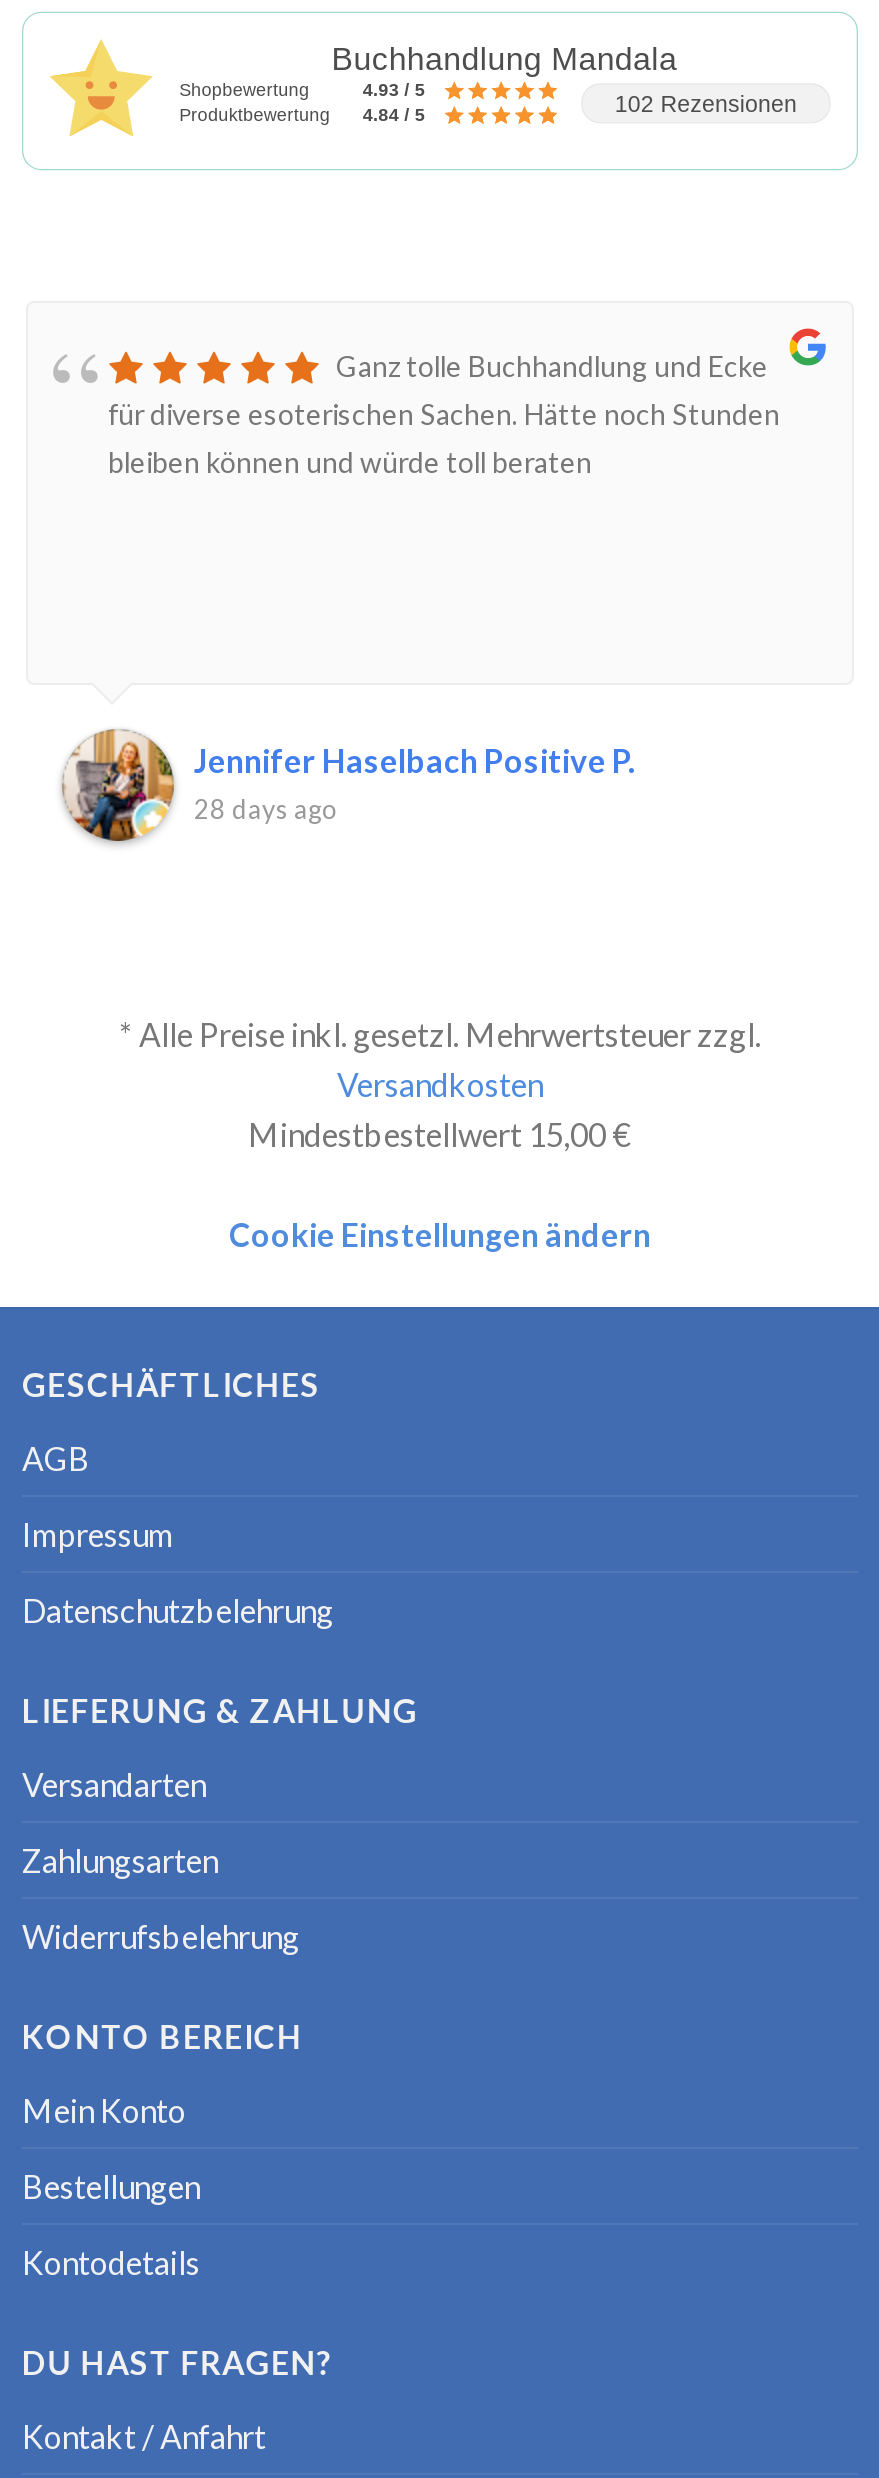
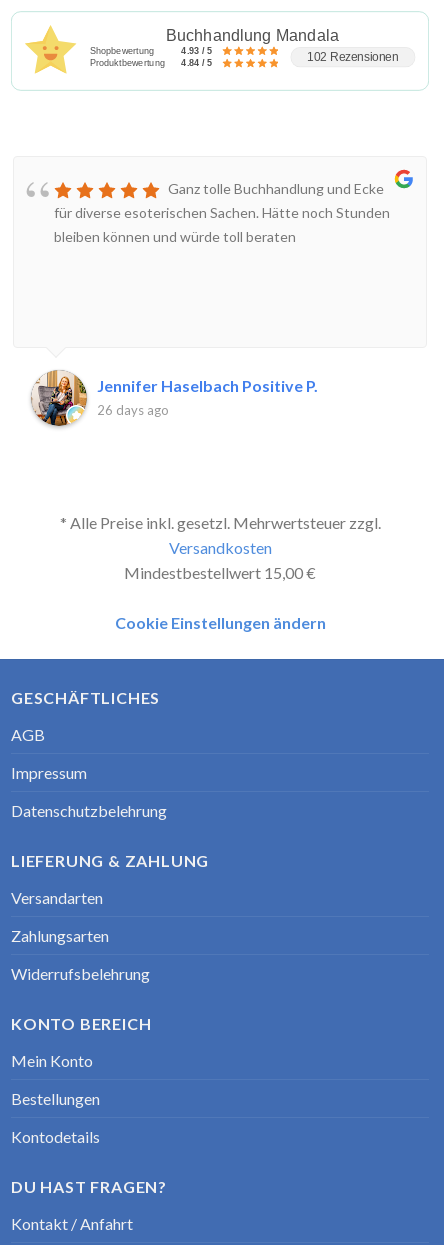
- 28 days ago
+ 26 days ago
